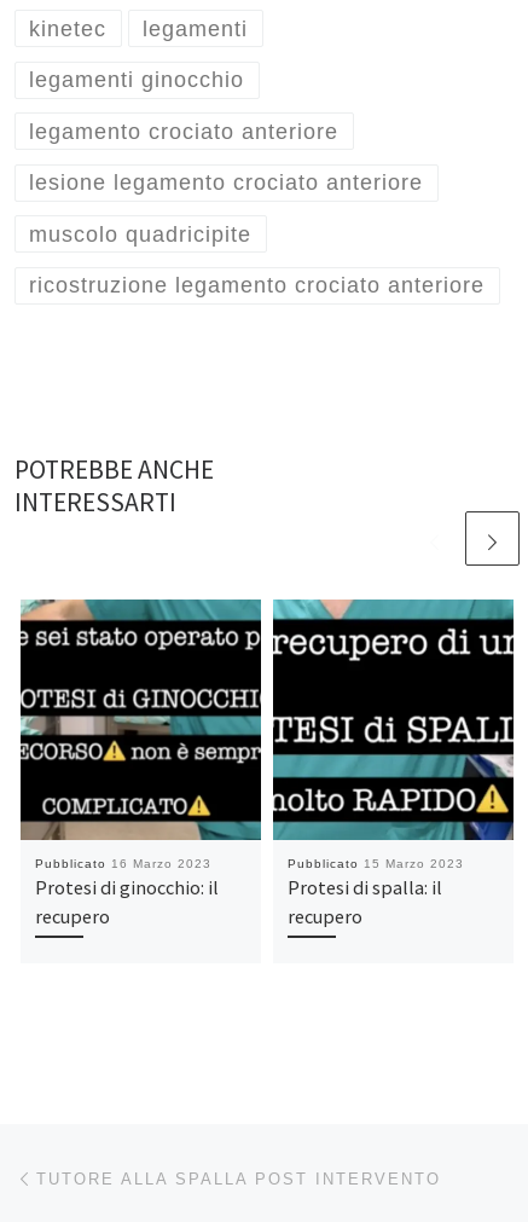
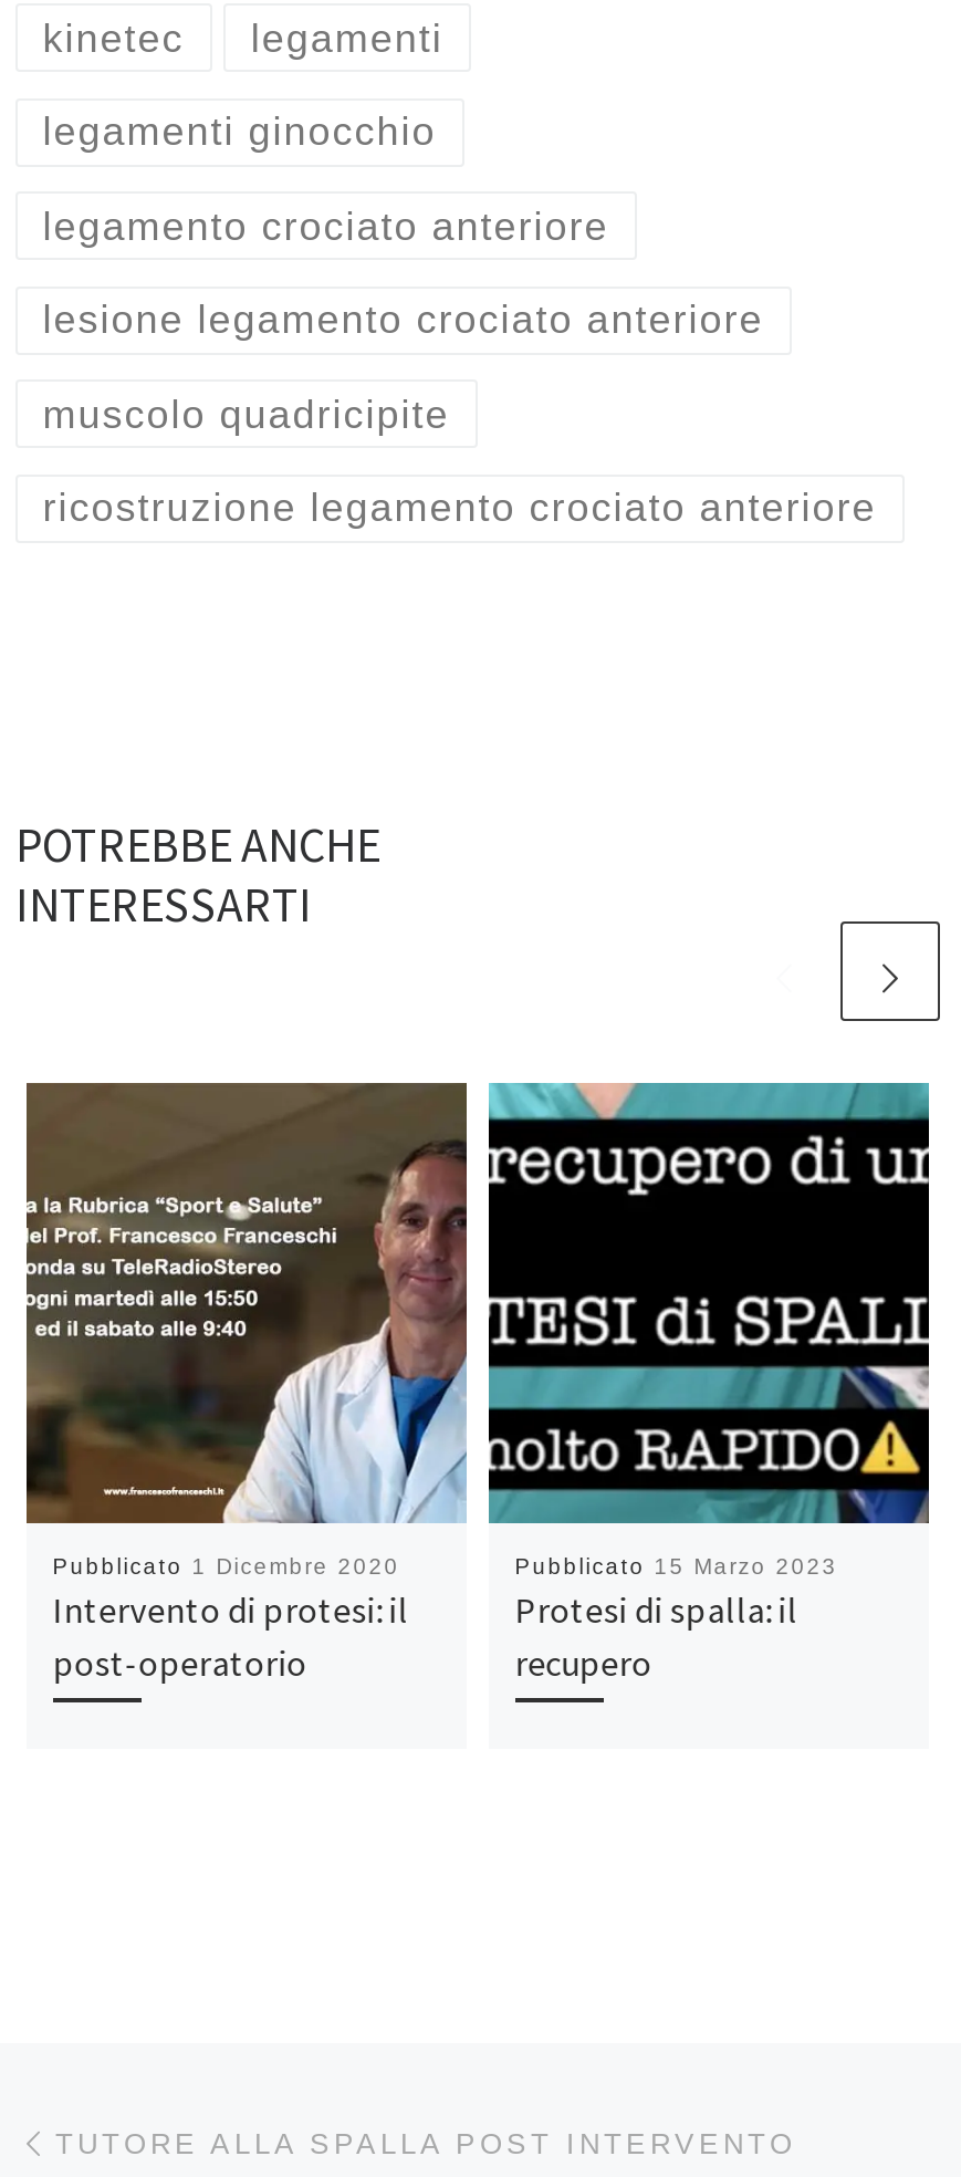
- [image]
- Pubblicato 16 Marzo 2023
- Protesi di ginocchio: il
- recupero
+ [image]
+ Pubblicato 1 Dicembre 2020
+ Intervento di protesi: il
+ post-operatorio
